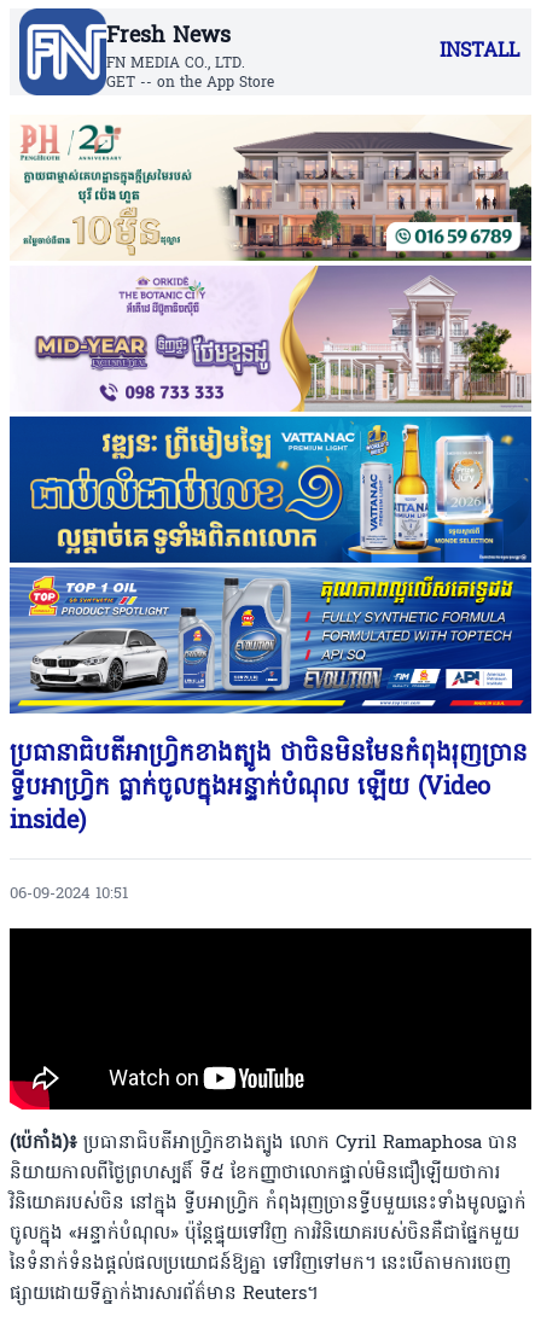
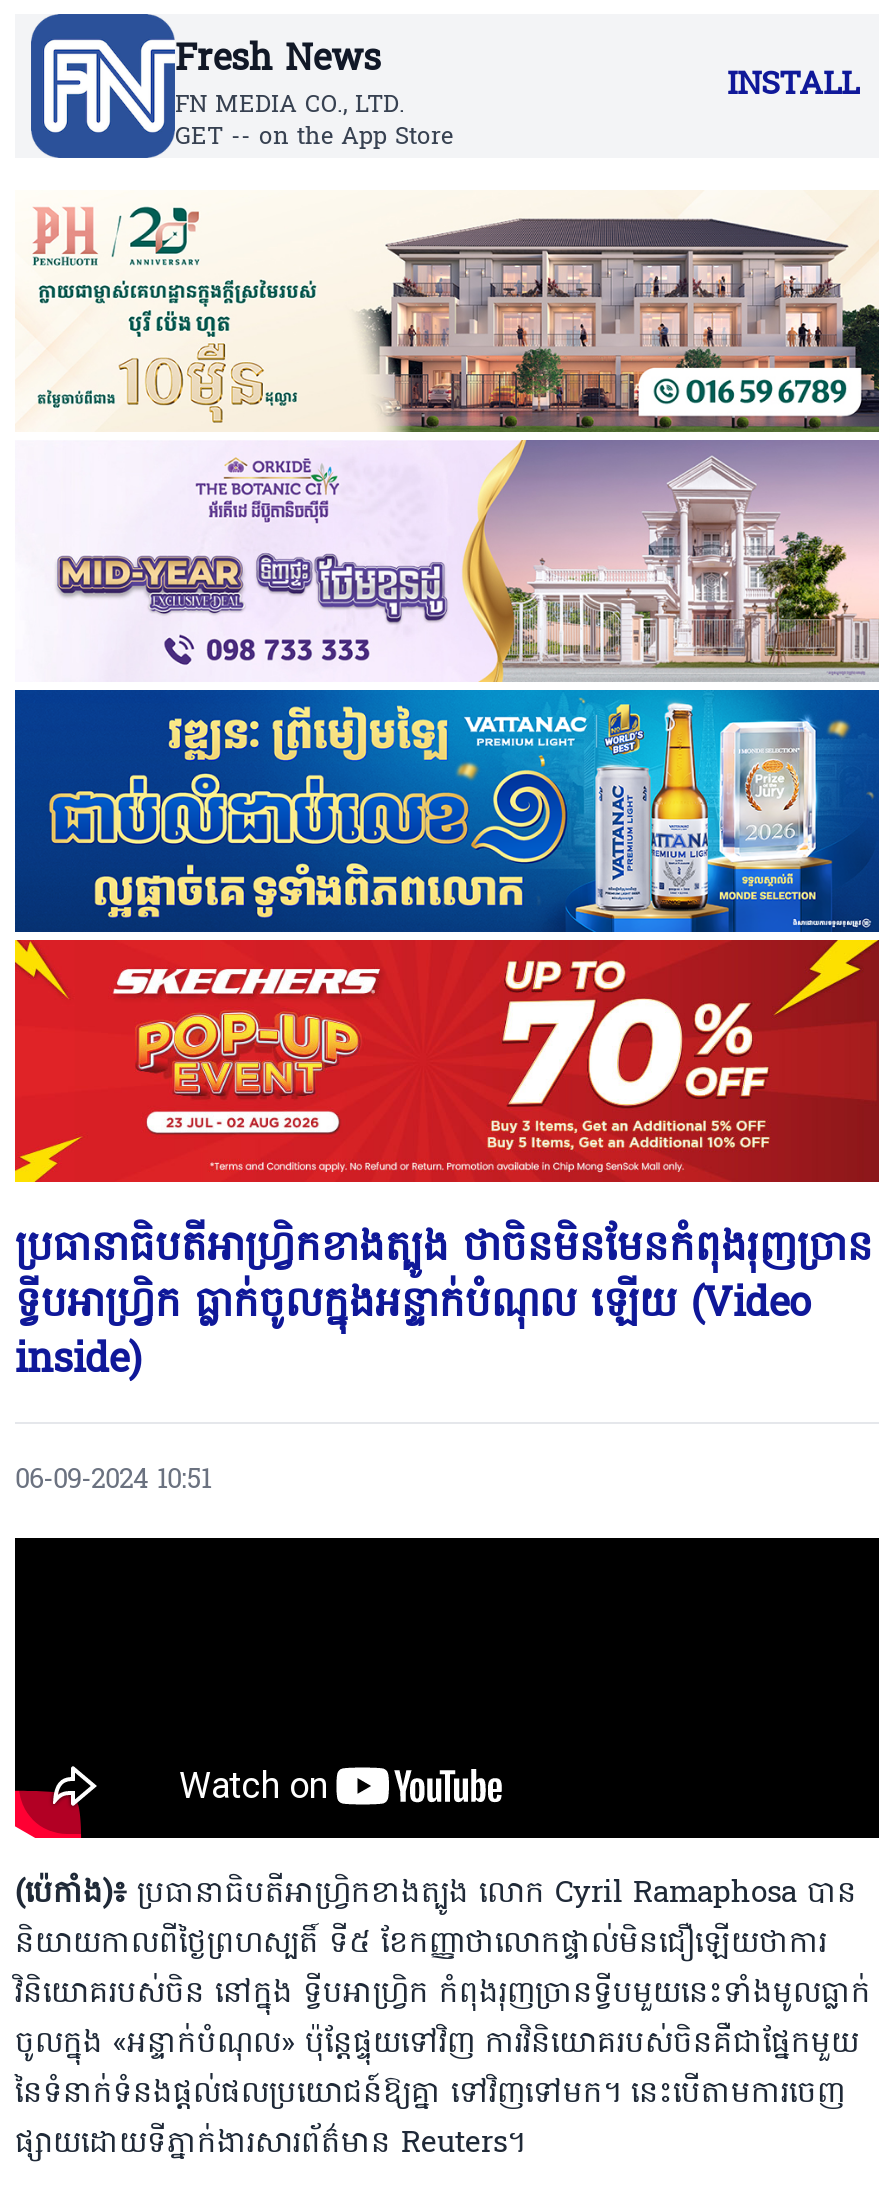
- [image]
+ [image]
